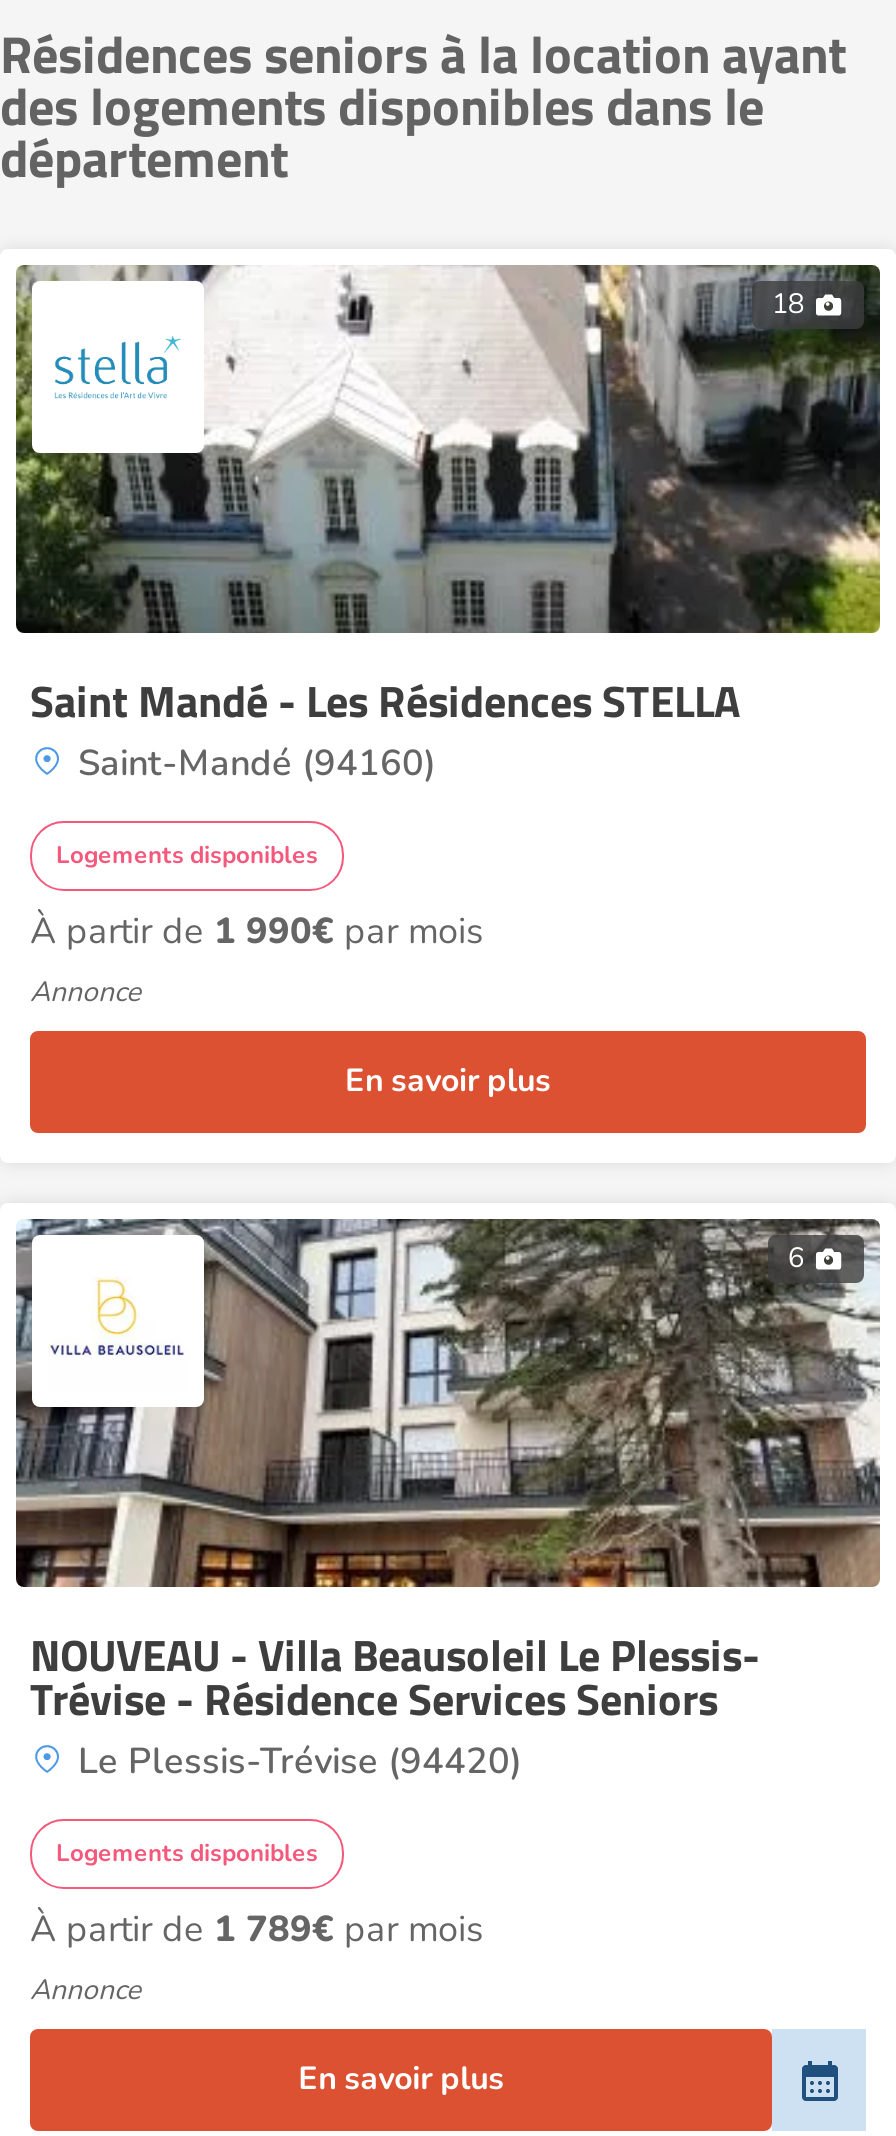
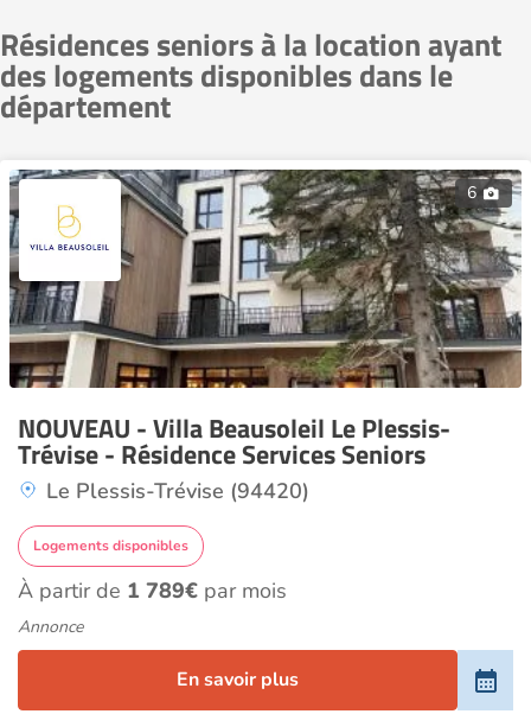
- [image]
- 18

- Saint Mandé - Les Résidences STELLA
- Saint-Mandé (94160)
- Logements disponibles
- À partir de 1 990€par mois
- Annonce
- En savoir plus
